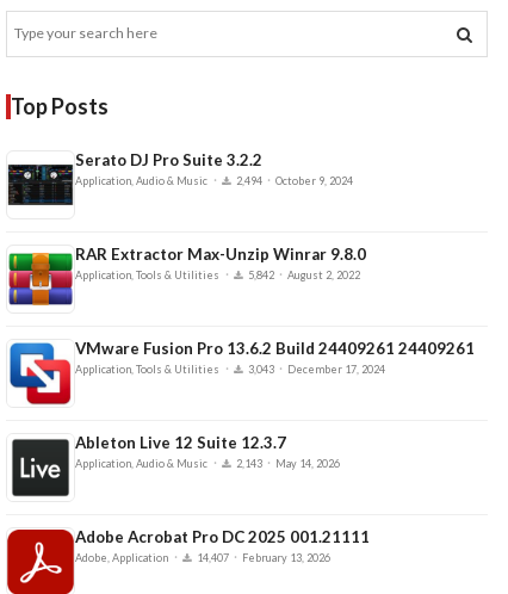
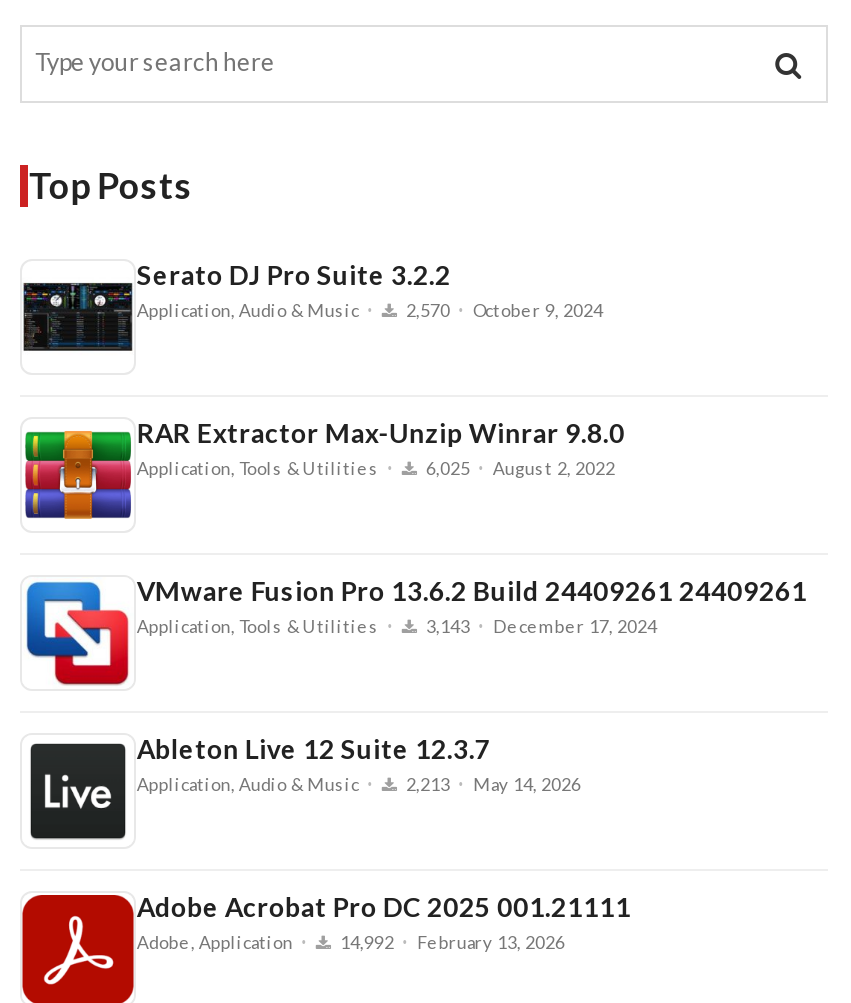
- Application, Audio & Music · 2,494 · October 9, 2024
+ Application, Audio & Music · 2,570 · October 9, 2024

- Application, Tools & Utilities · 5,842 · August 2, 2022
+ Application, Tools & Utilities · 6,025 · August 2, 2022

- Application, Tools & Utilities · 3,043 · December 17, 2024
+ Application, Tools & Utilities · 3,143 · December 17, 2024

- Application, Audio & Music · 2,143 · May 14, 2026
+ Application, Audio & Music · 2,213 · May 14, 2026

- Adobe, Application · 14,407 · February 13, 2026
+ Adobe, Application · 14,992 · February 13, 2026
